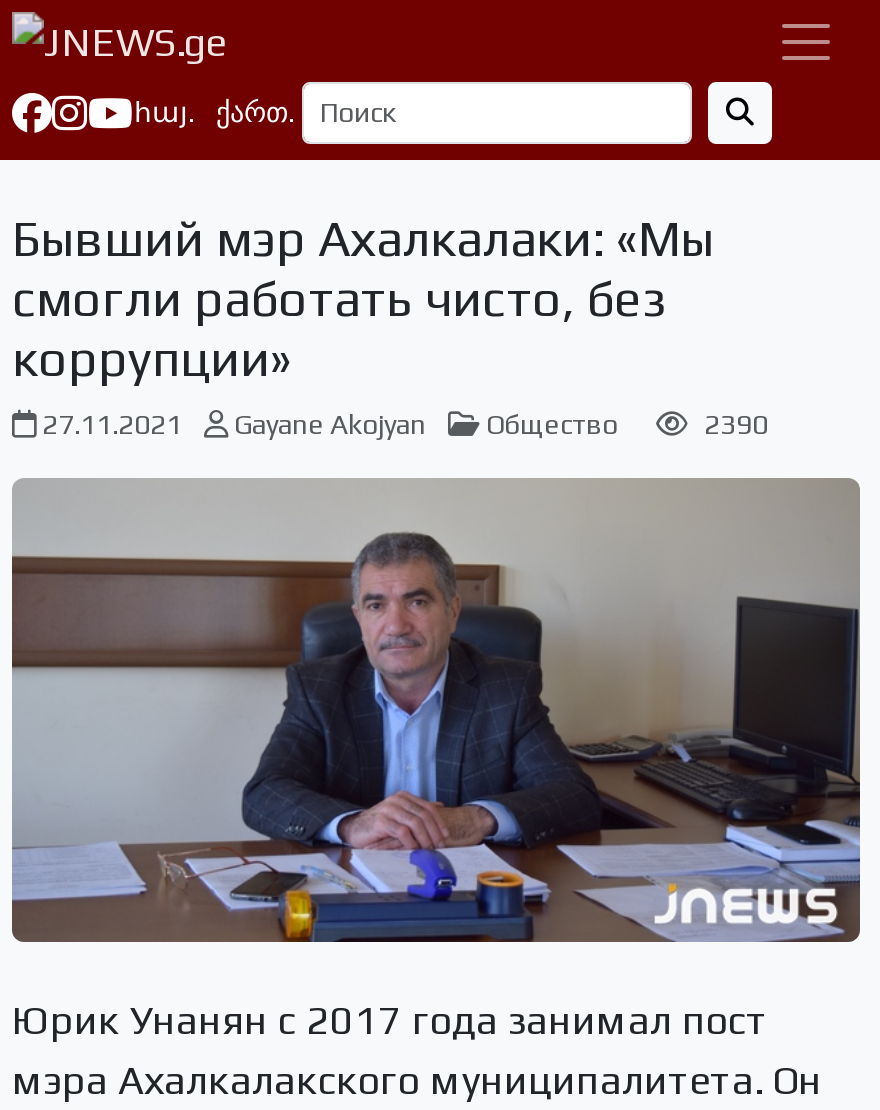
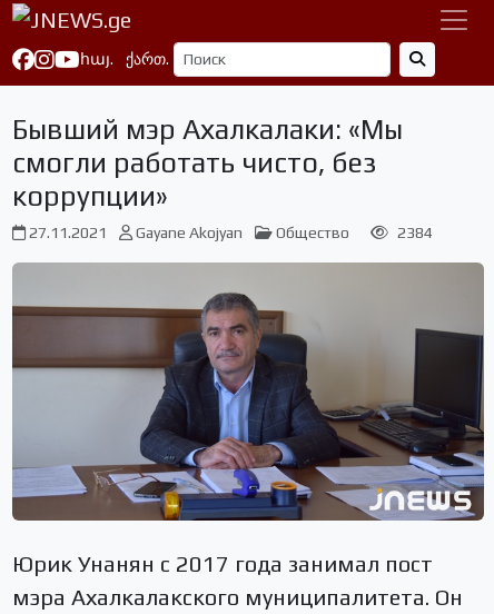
- 2390
+ 2384
